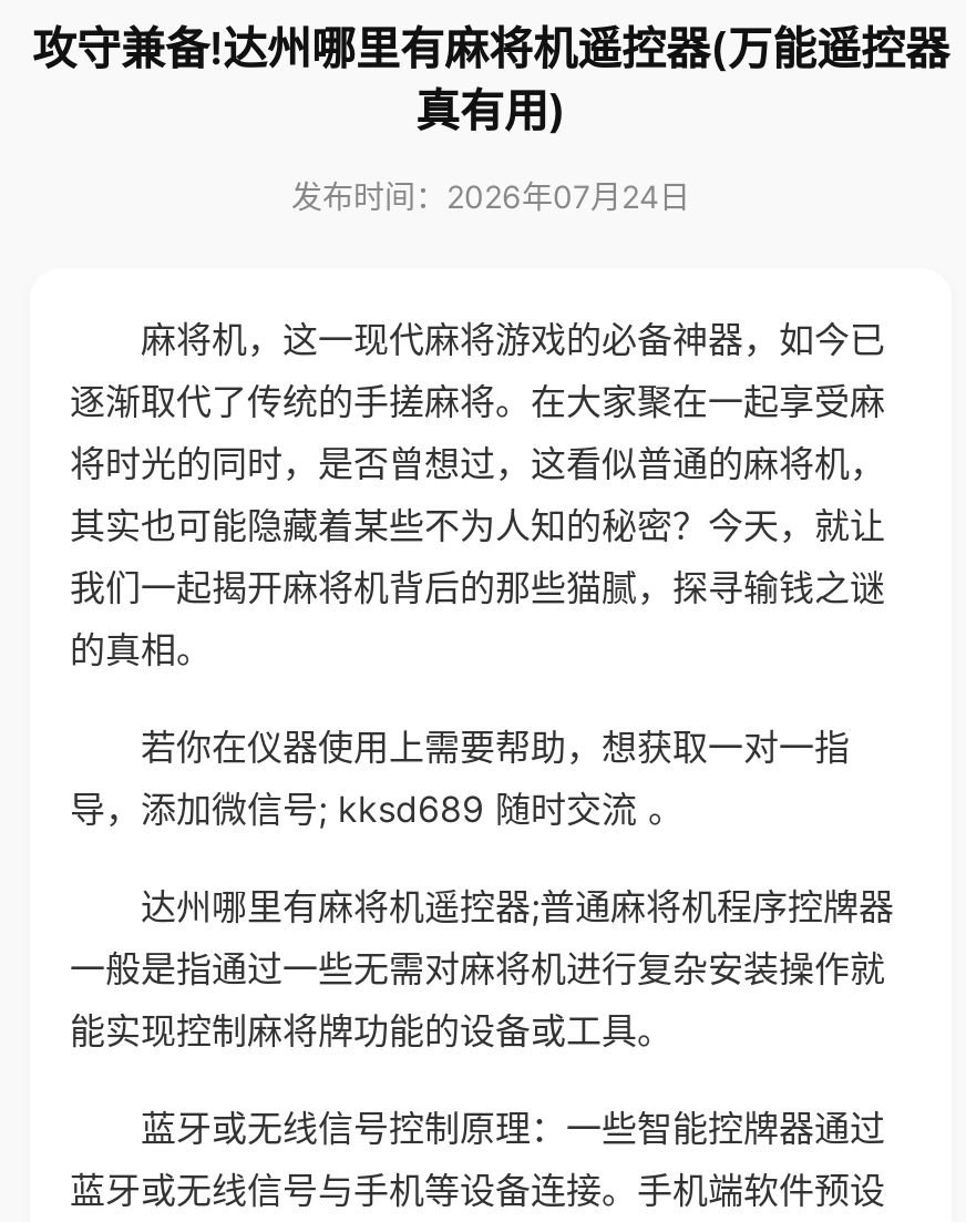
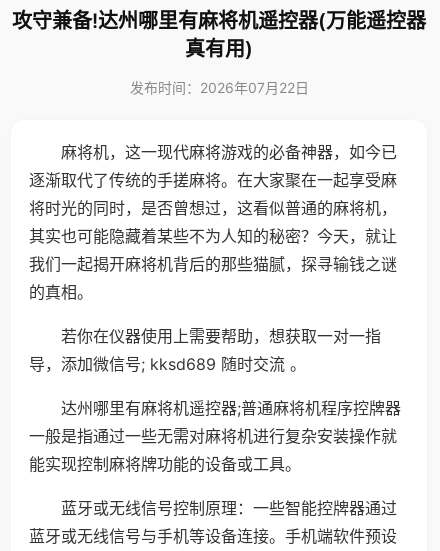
- 发布时间：2026年07月24日
+ 发布时间：2026年07月22日
